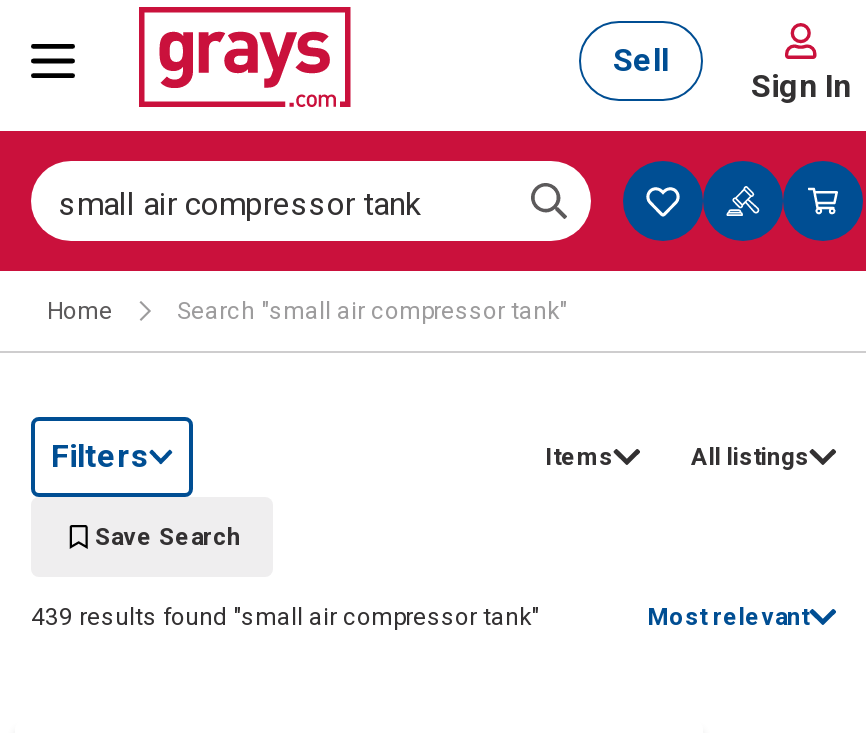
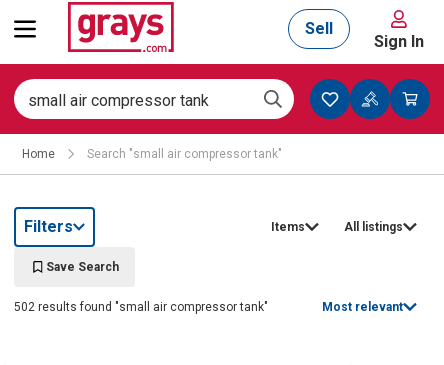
- 439 results found "small air compressor tank"
+ 502 results found "small air compressor tank"
